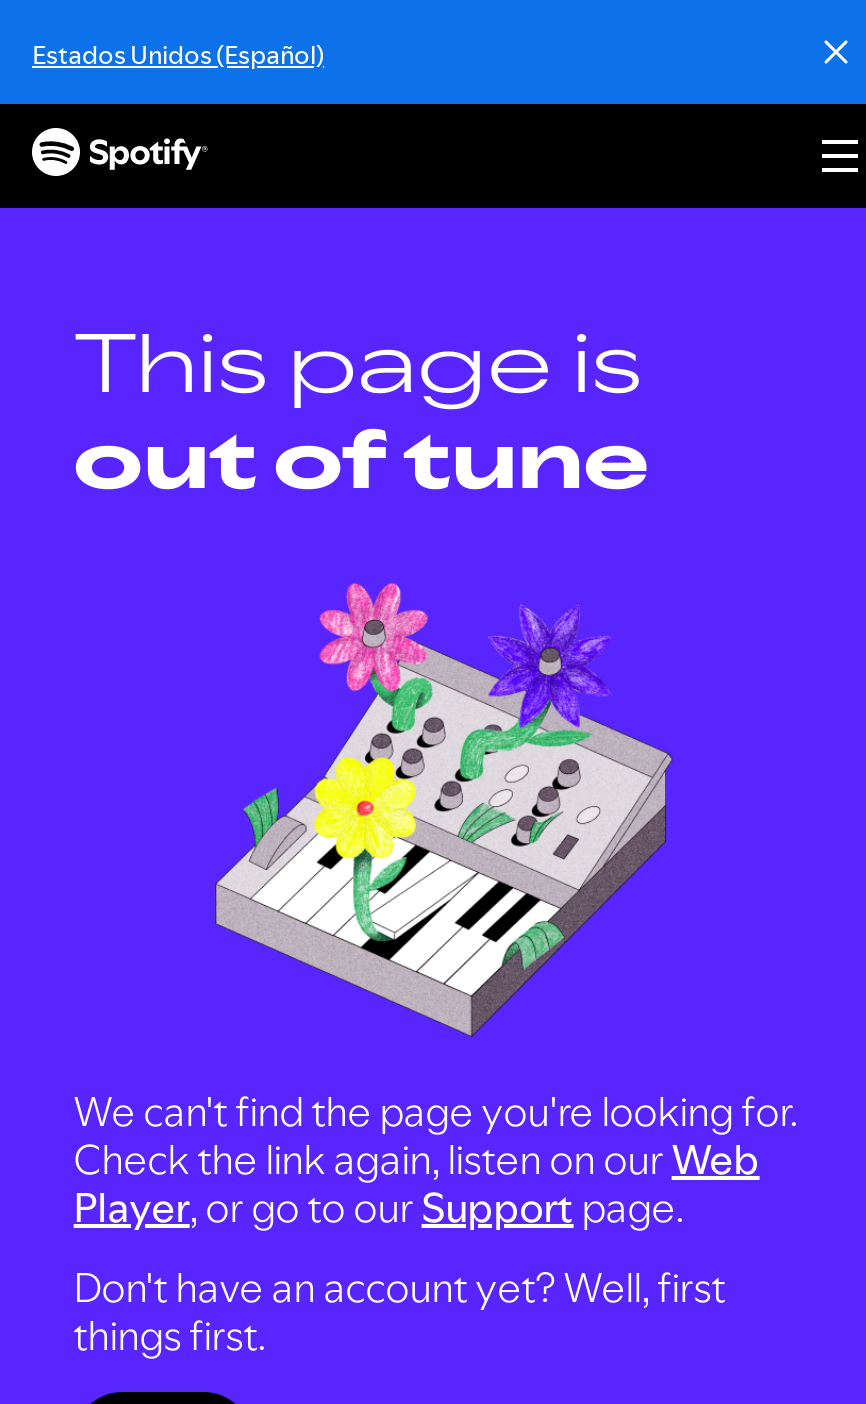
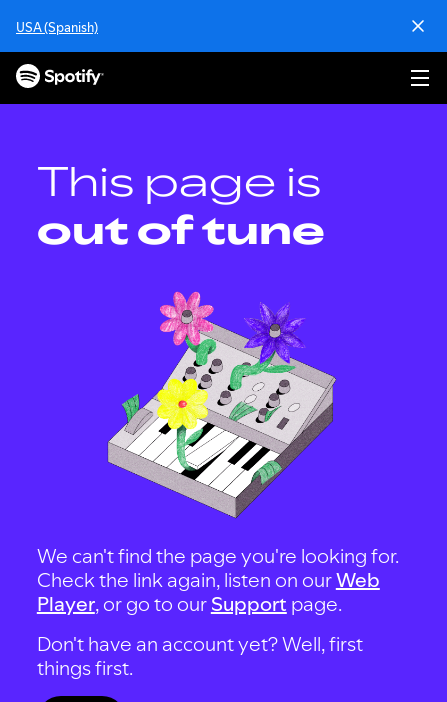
- Estados Unidos (Español)
+ USA (Spanish)
